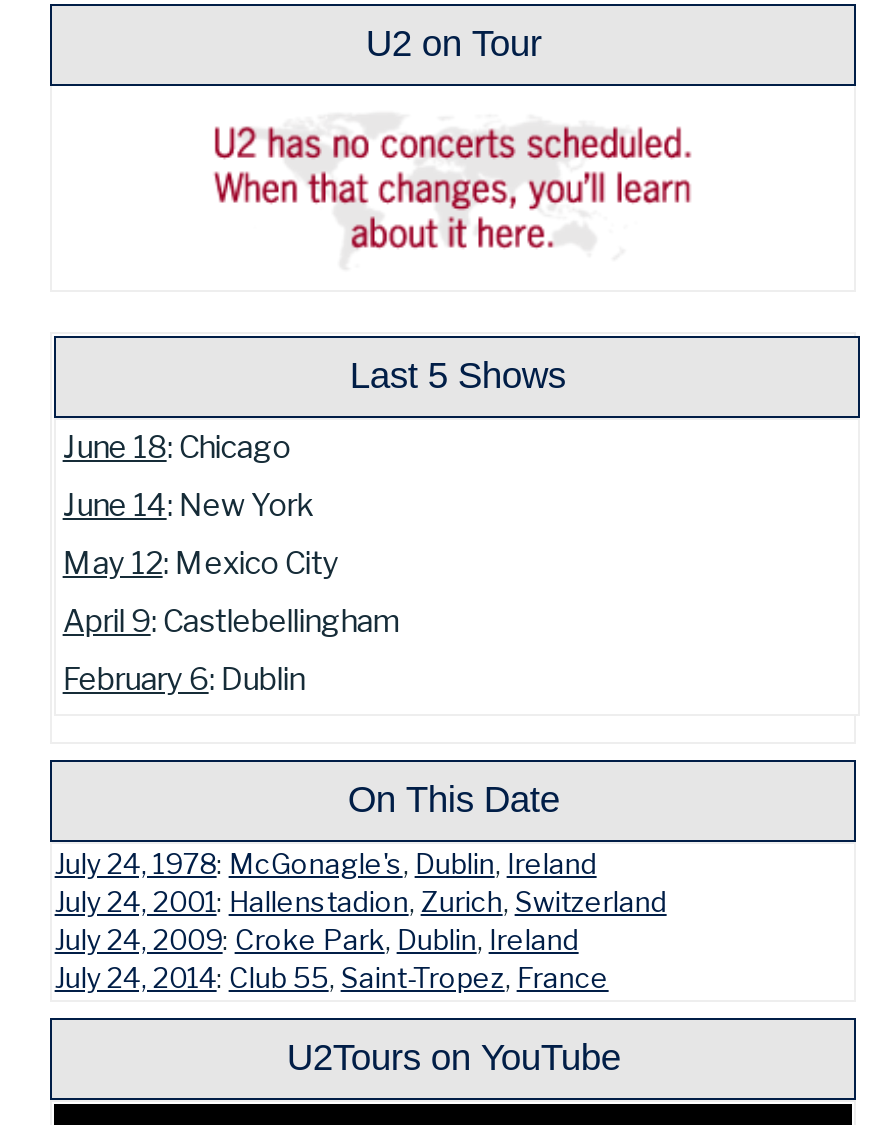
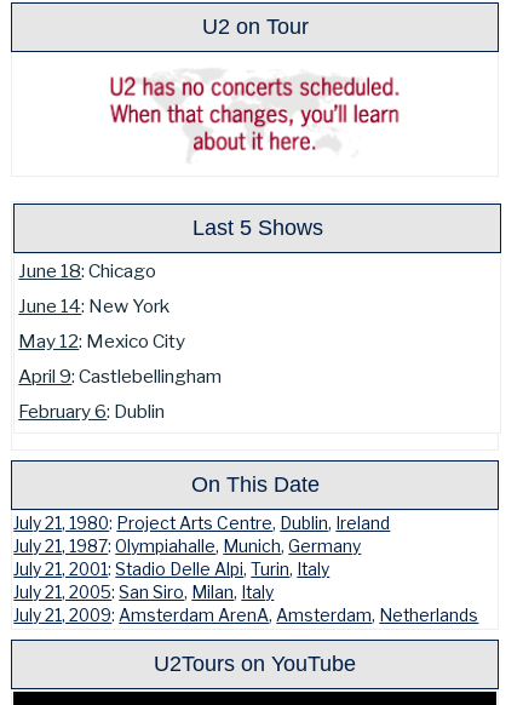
- July 24, 1978: McGonagle's, Dublin, Ireland
- July 24, 2001: Hallenstadion, Zurich, Switzerland
- July 24, 2009: Croke Park, Dublin, Ireland
- July 24, 2014: Club 55, Saint-Tropez, France
+ July 21, 1980: Project Arts Centre, Dublin, Ireland
+ July 21, 1987: Olympiahalle, Munich, Germany
+ July 21, 2001: Stadio Delle Alpi, Turin, Italy
+ July 21, 2005: San Siro, Milan, Italy
+ July 21, 2009: Amsterdam ArenA, Amsterdam, Netherlands
